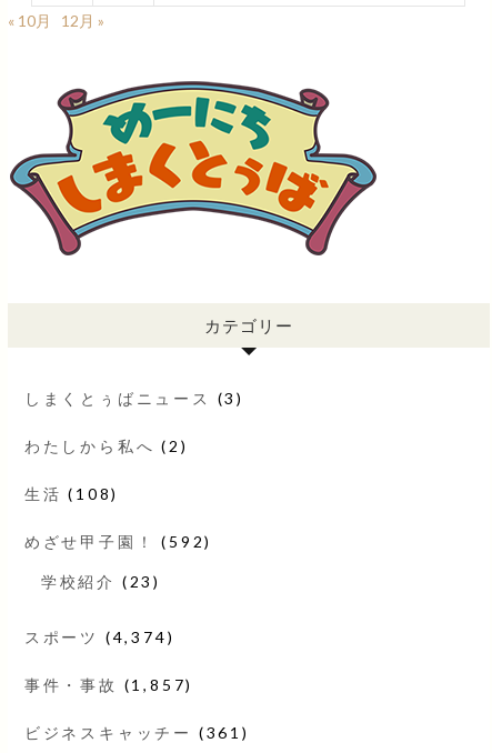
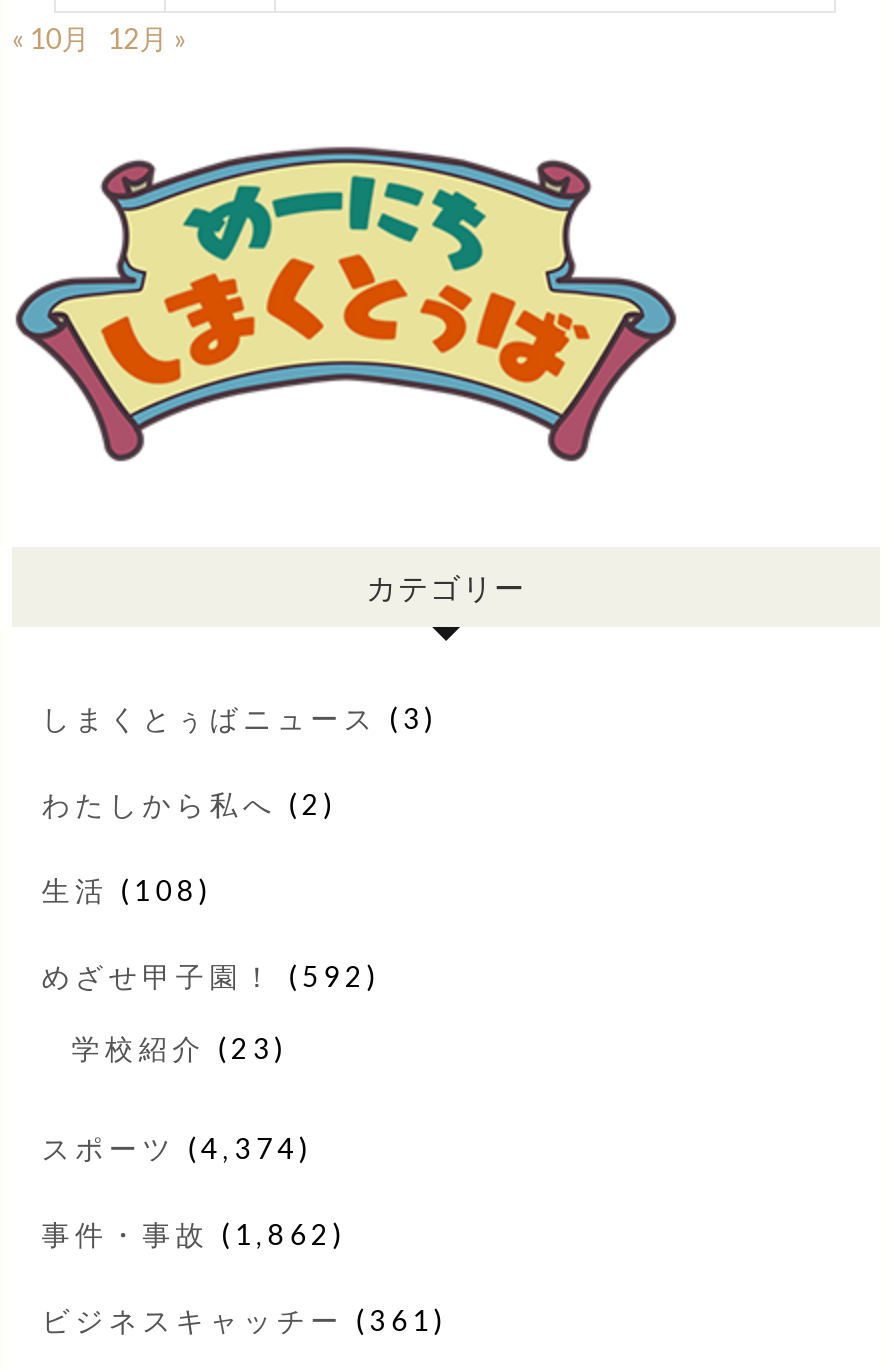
- 事件・事故(1,857)
+ 事件・事故(1,862)
